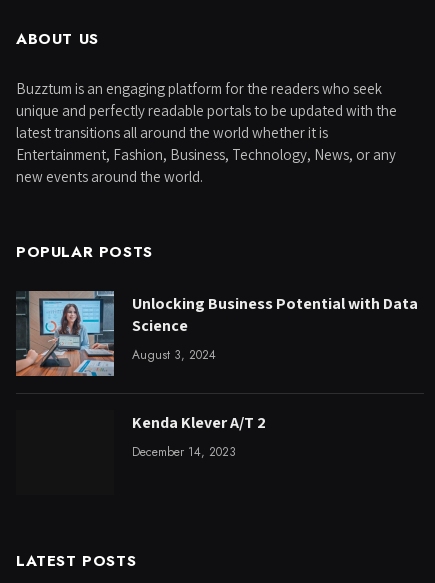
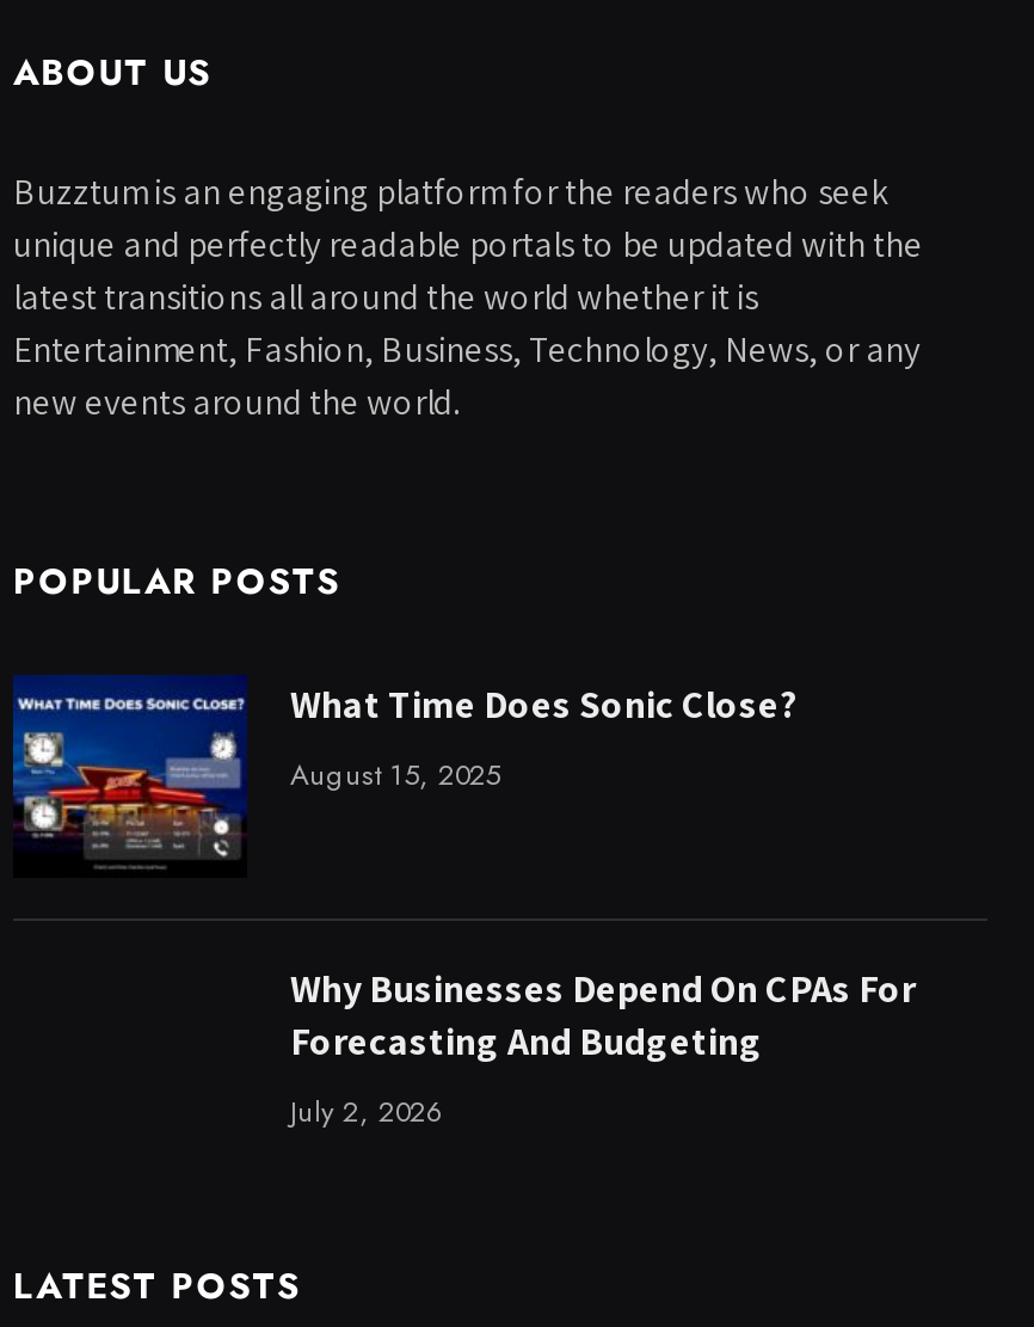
- [image]
- Unlocking Business Potential with Data
- Science
+ [image]
+ What Time Does Sonic Close?

- August 3, 2024
+ August 15, 2025

- Kenda Klever A/T 2
+ Why Businesses Depend On CPAs For
+ Forecasting And Budgeting

- December 14, 2023
+ July 2, 2026
